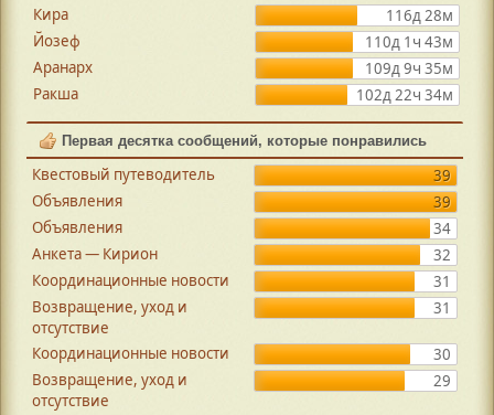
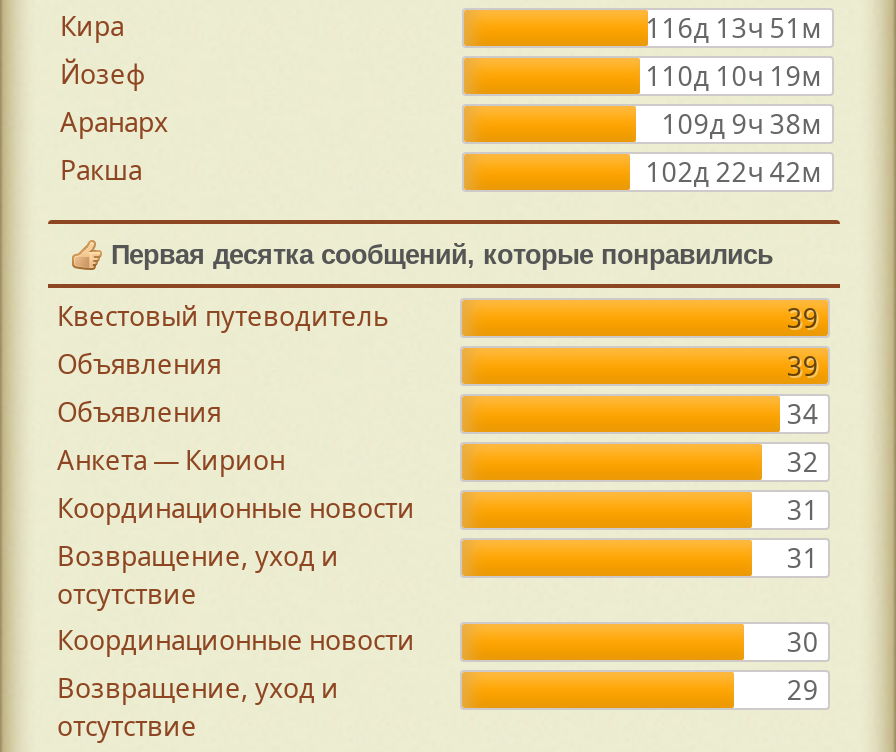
- 116д 28м
+ 116д 13ч 51м

- 110д 1ч 43м
+ 110д 10ч 19м

- 109д 9ч 35м
+ 109д 9ч 38м

- 102д 22ч 34м
+ 102д 22ч 42м
